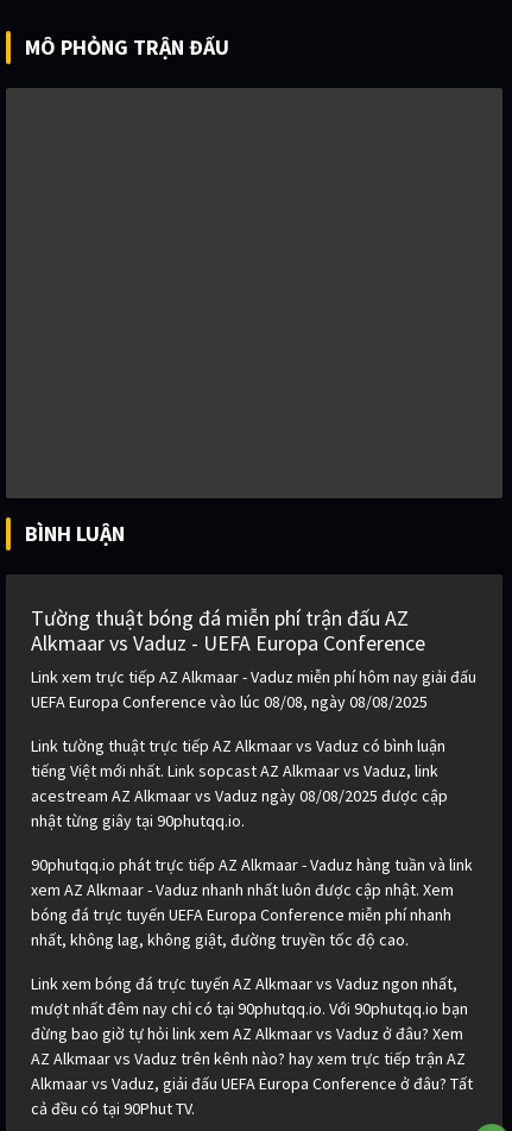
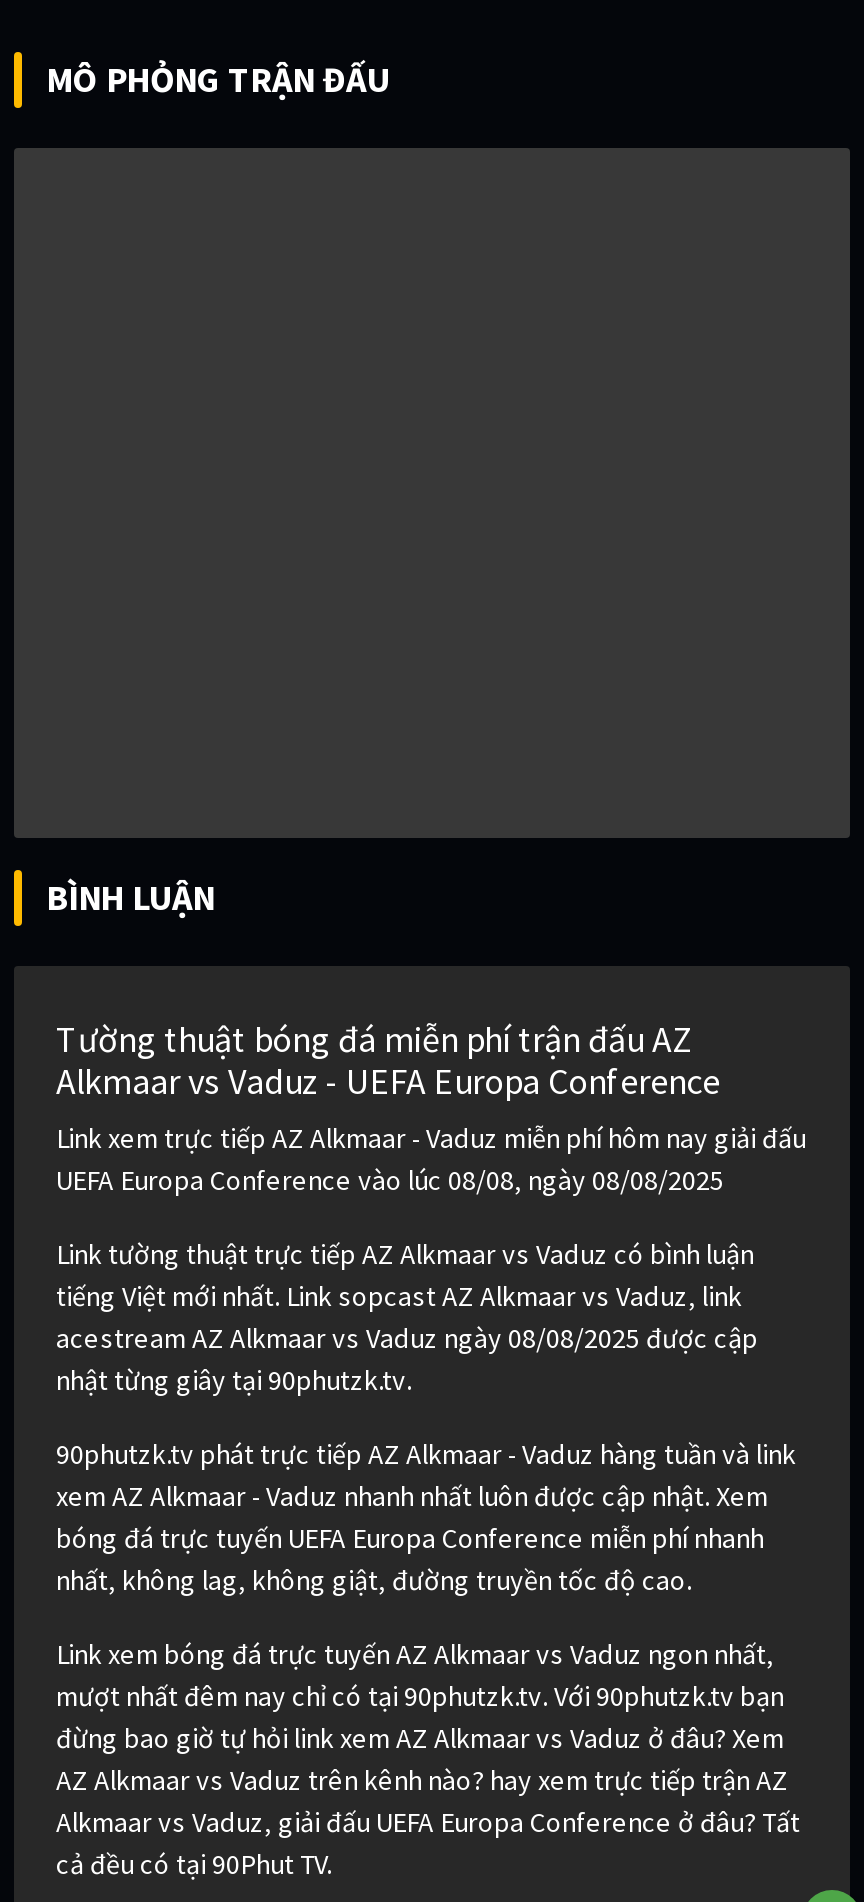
- nhật từng giây tại 90phutqq.io.
+ nhật từng giây tại 90phutzk.tv.

- 90phutqq.io phát trực tiếp AZ Alkmaar - Vaduz hàng tuần và link
+ 90phutzk.tv phát trực tiếp AZ Alkmaar - Vaduz hàng tuần và link

- mượt nhất đêm nay chỉ có tại 90phutqq.io. Với 90phutqq.io bạn
+ mượt nhất đêm nay chỉ có tại 90phutzk.tv. Với 90phutzk.tv bạn
